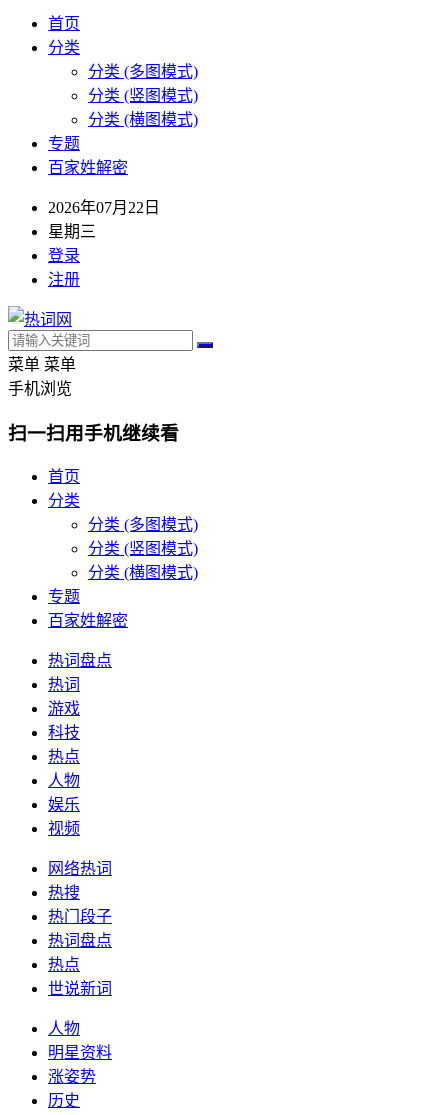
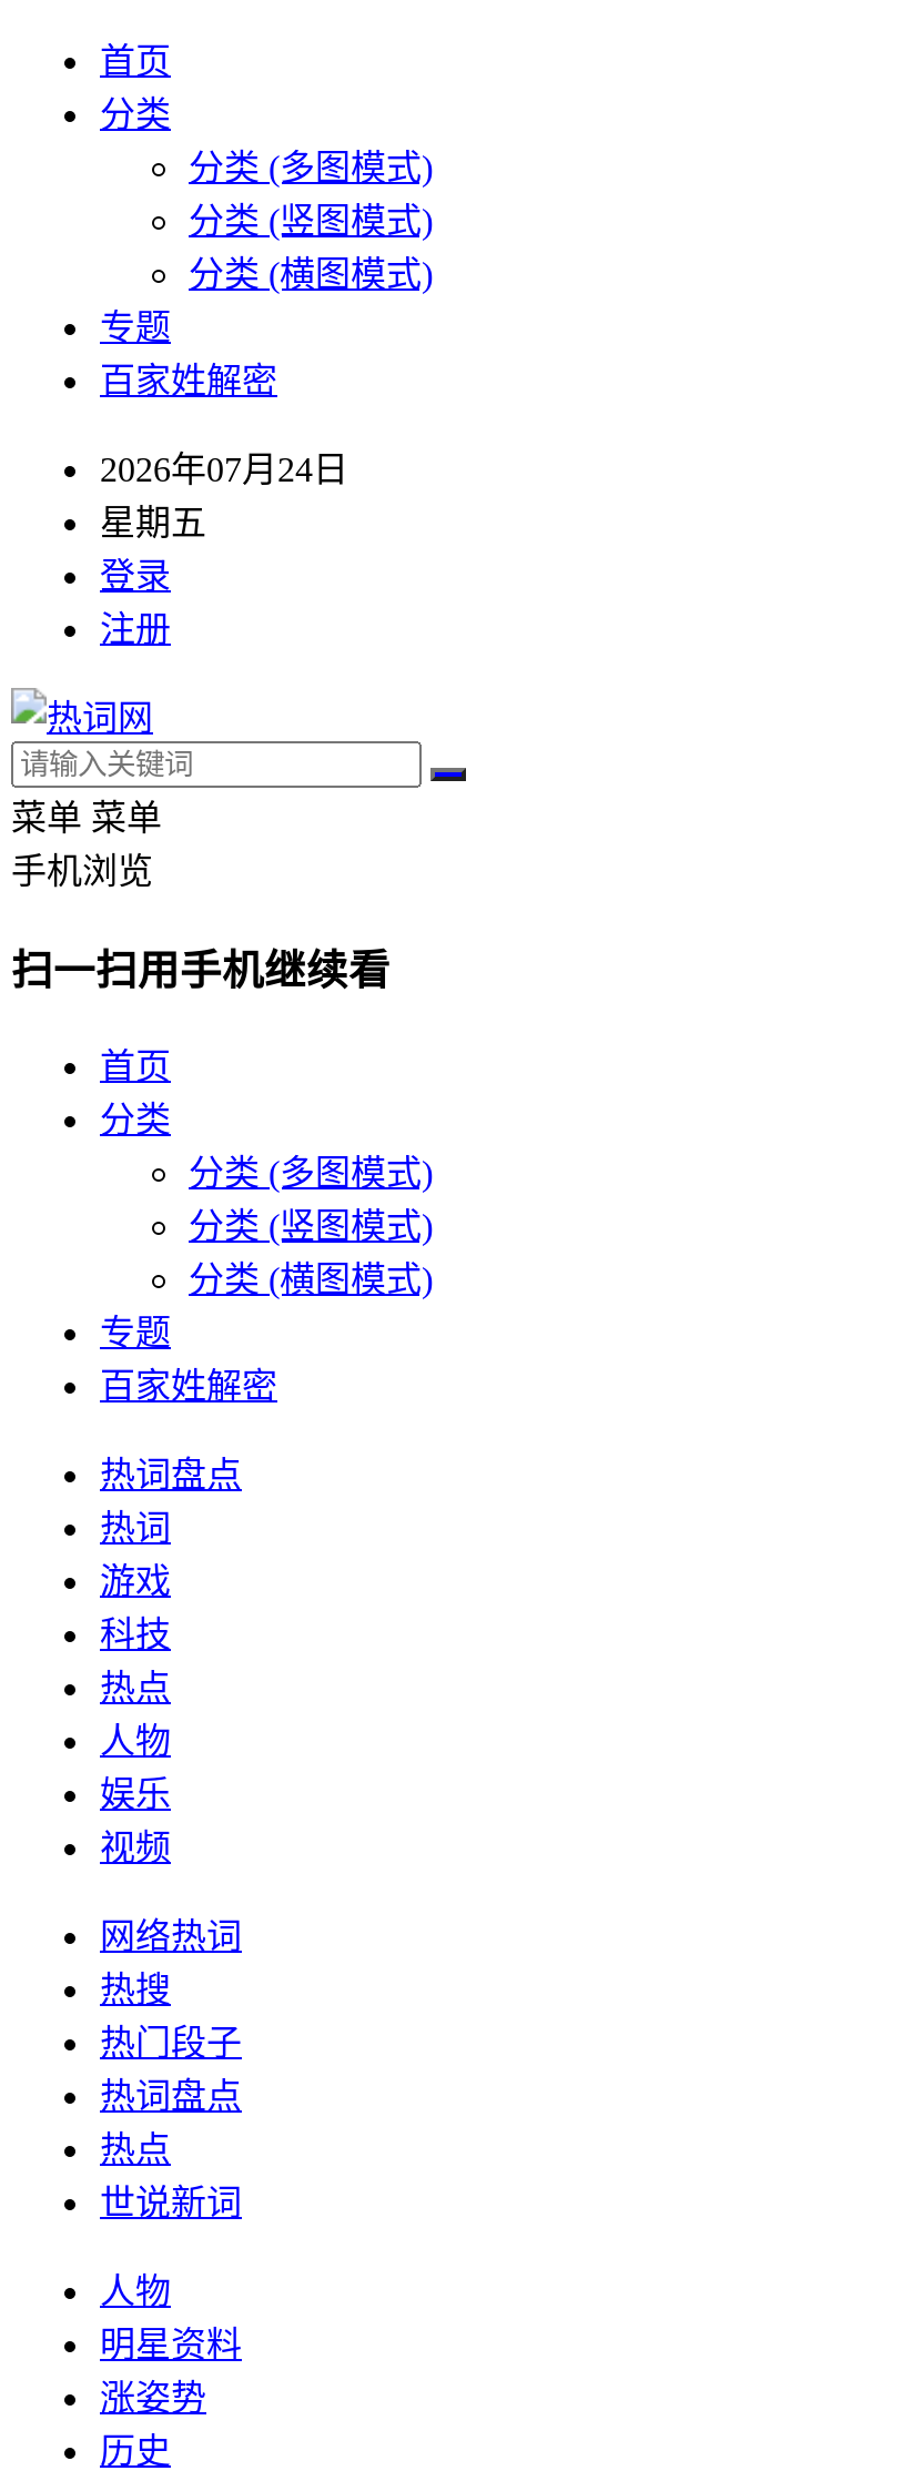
- 2026年07月22日
+ 2026年07月24日

- 星期三
+ 星期五
